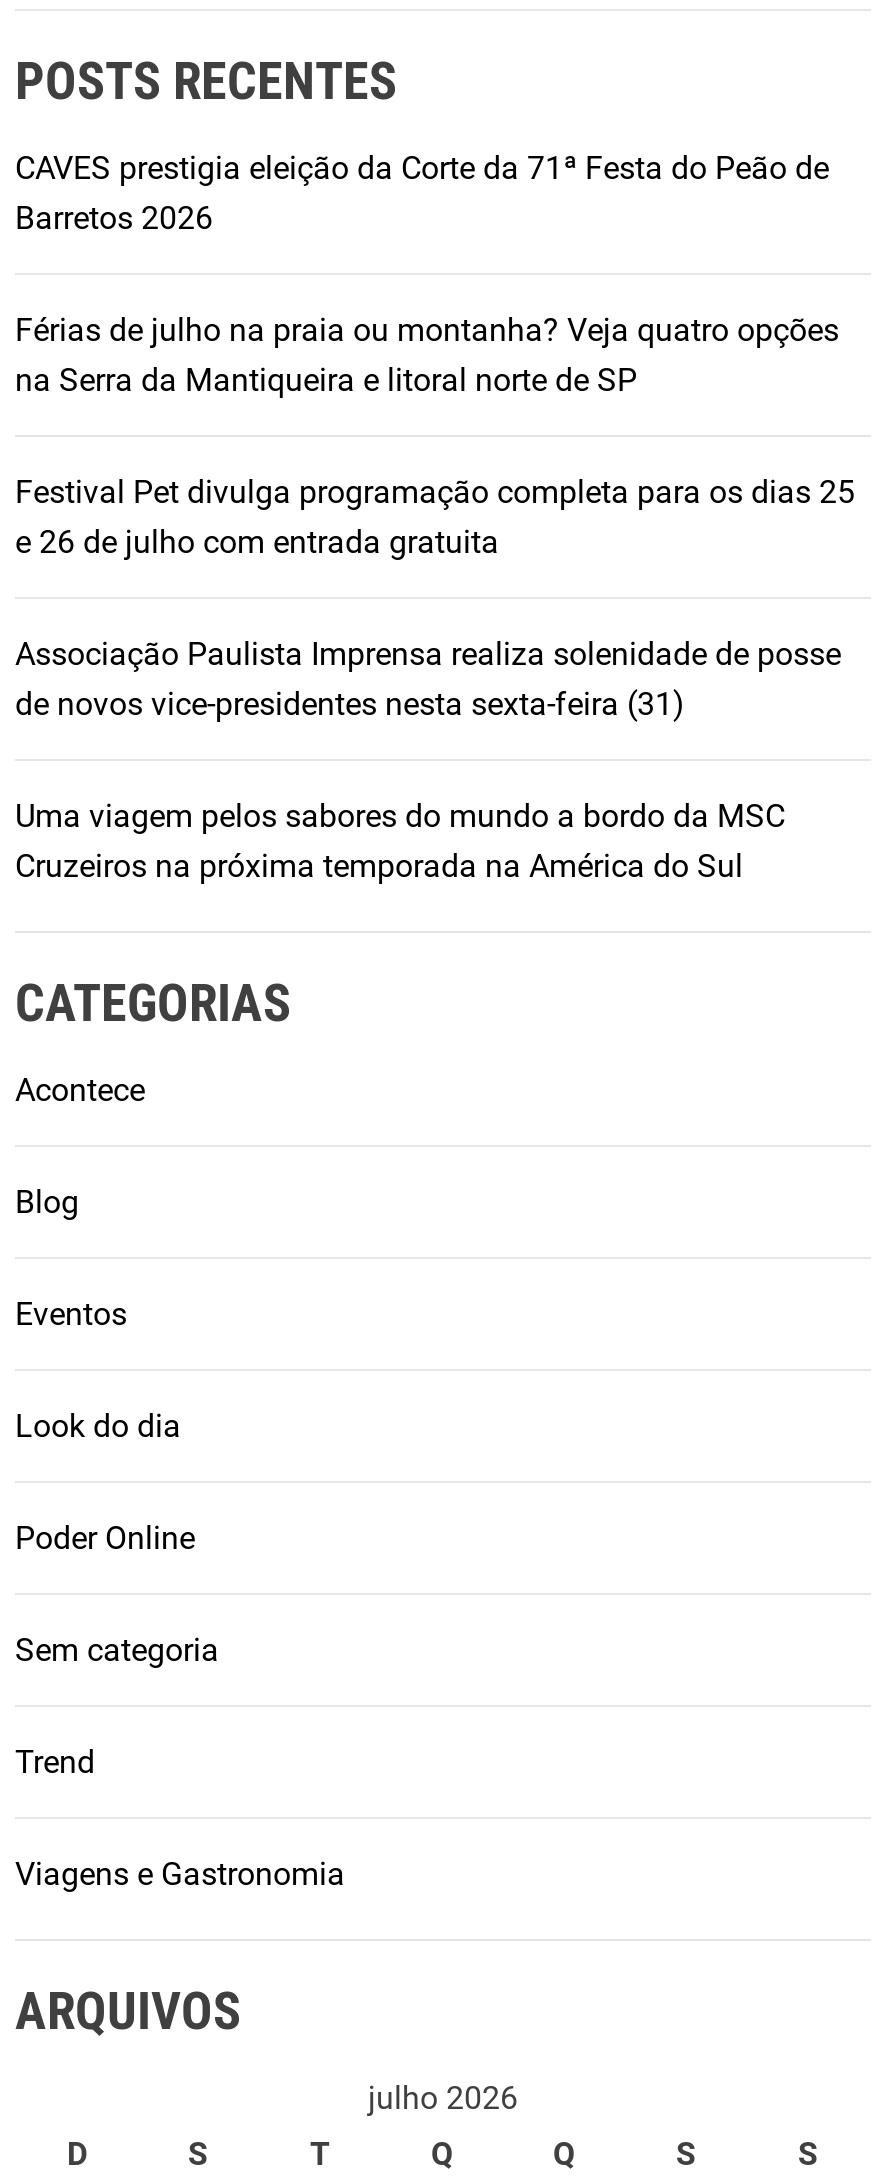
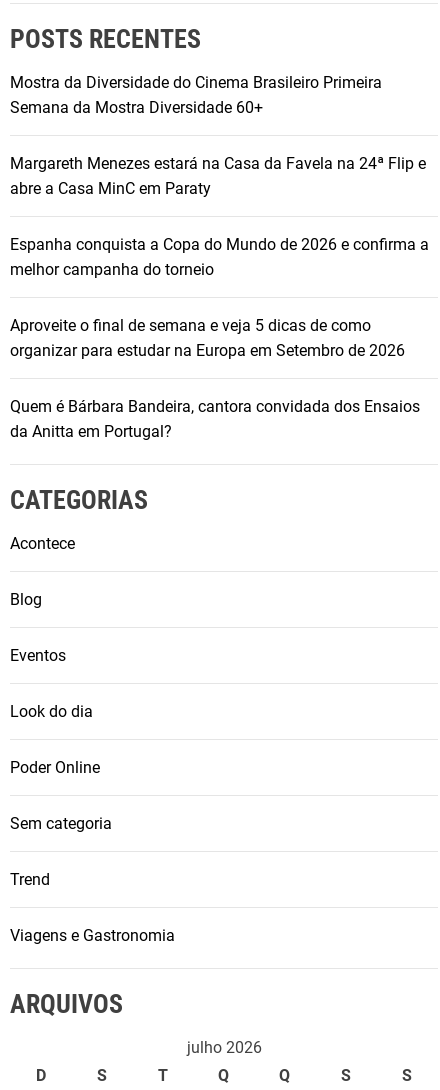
- CAVES prestigia eleição da Corte da 71ª Festa do Peão de
- Barretos 2026
+ Mostra da Diversidade do Cinema Brasileiro Primeira
+ Semana da Mostra Diversidade 60+

- Férias de julho na praia ou montanha? Veja quatro opções
- na Serra da Mantiqueira e litoral norte de SP
+ Margareth Menezes estará na Casa da Favela na 24ª Flip e
+ abre a Casa MinC em Paraty

- Festival Pet divulga programação completa para os dias 25
- e 26 de julho com entrada gratuita
+ Espanha conquista a Copa do Mundo de 2026 e confirma a
+ melhor campanha do torneio

- Associação Paulista Imprensa realiza solenidade de posse
- de novos vice-presidentes nesta sexta-feira (31)
+ Aproveite o final de semana e veja 5 dicas de como
+ organizar para estudar na Europa em Setembro de 2026

- Uma viagem pelos sabores do mundo a bordo da MSC
- Cruzeiros na próxima temporada na América do Sul
+ Quem é Bárbara Bandeira, cantora convidada dos Ensaios
+ da Anitta em Portugal?
